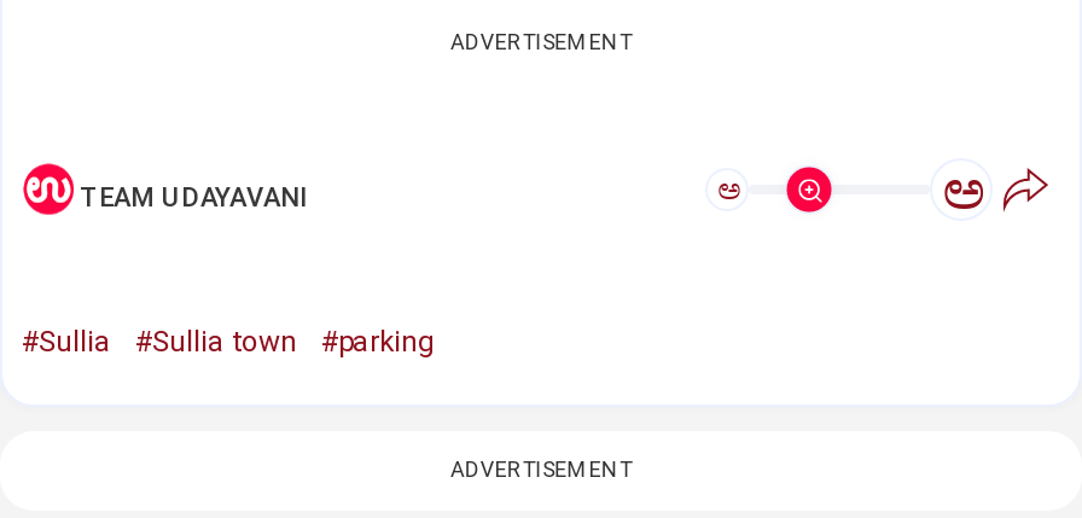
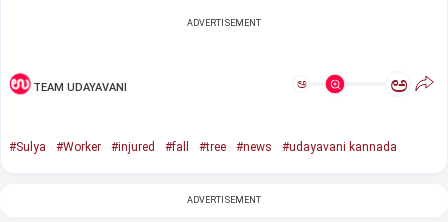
- #Sullia
- #Sullia town
- #parking
+ #Sulya
+ #Worker
+ #injured
+ #fall
+ #tree
+ #news
+ #udayavani kannada
